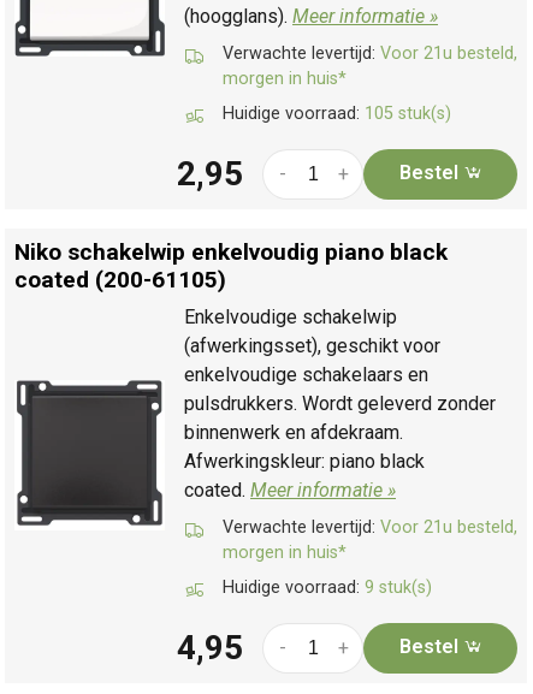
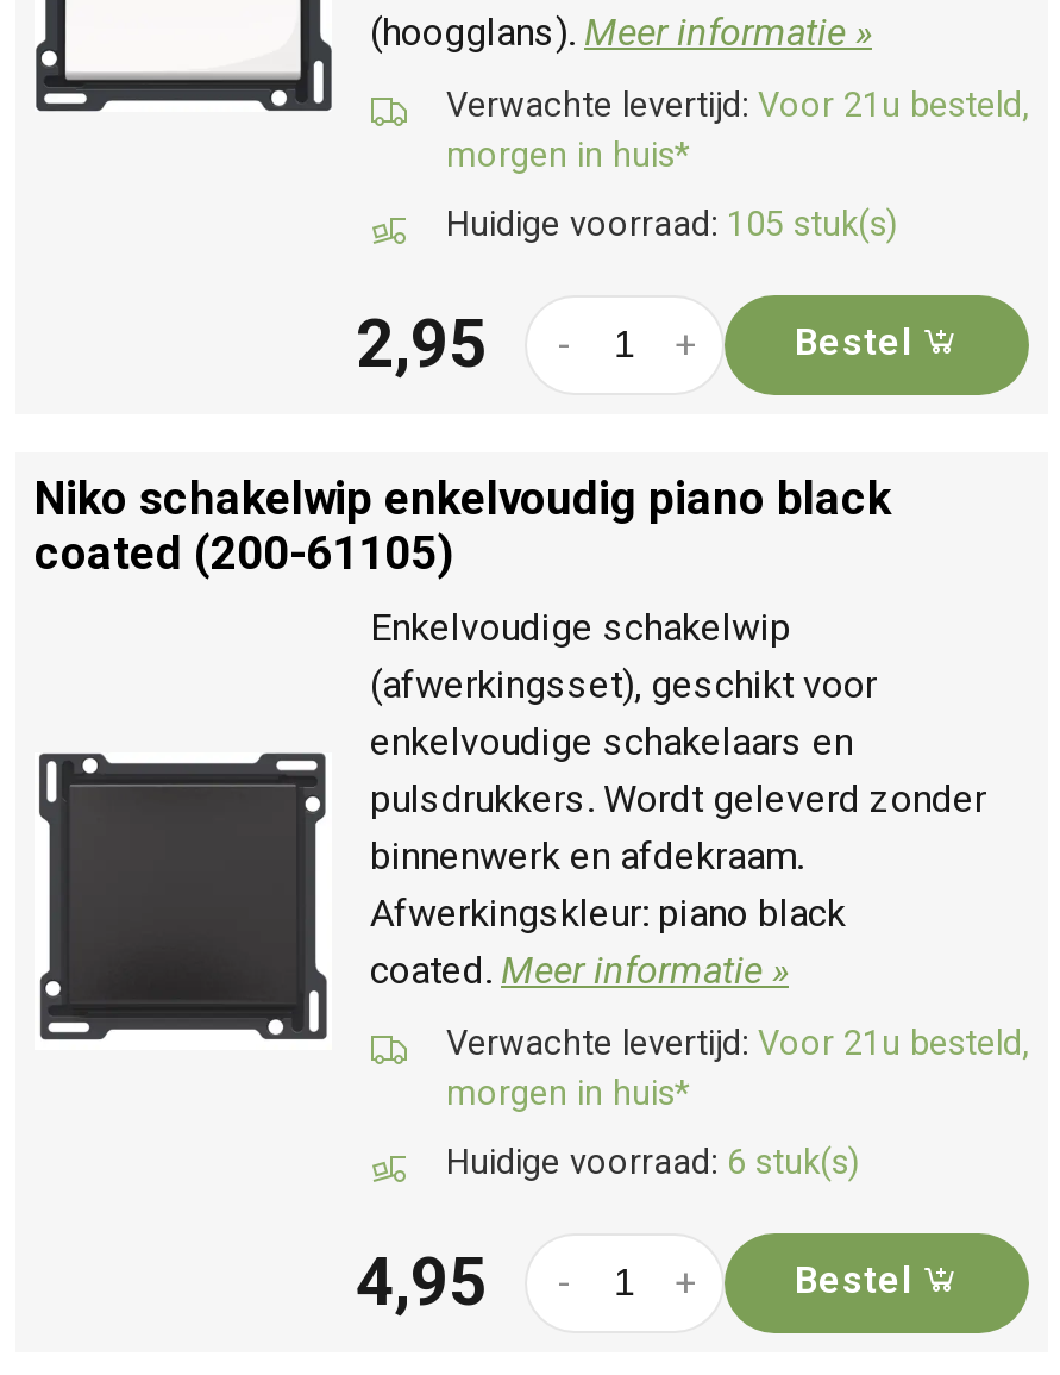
- Huidige voorraad: 9 stuk(s)
+ Huidige voorraad: 6 stuk(s)
